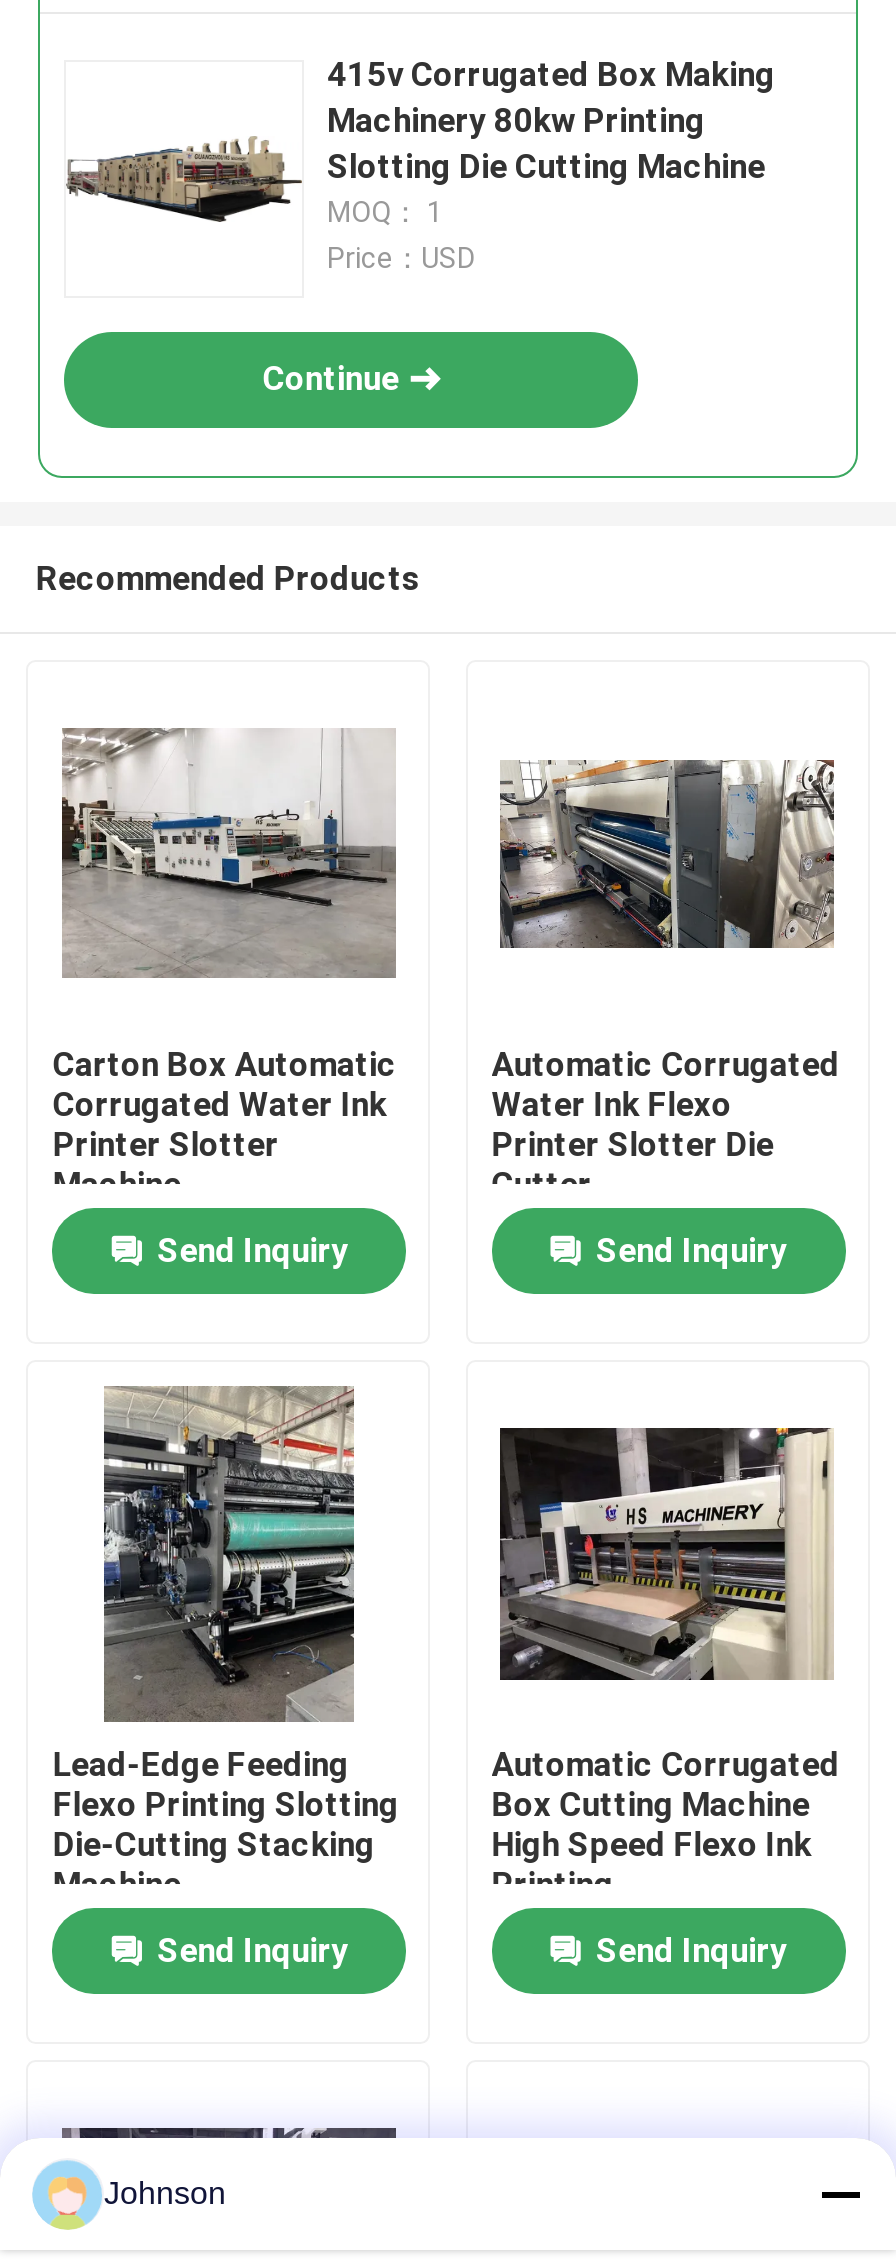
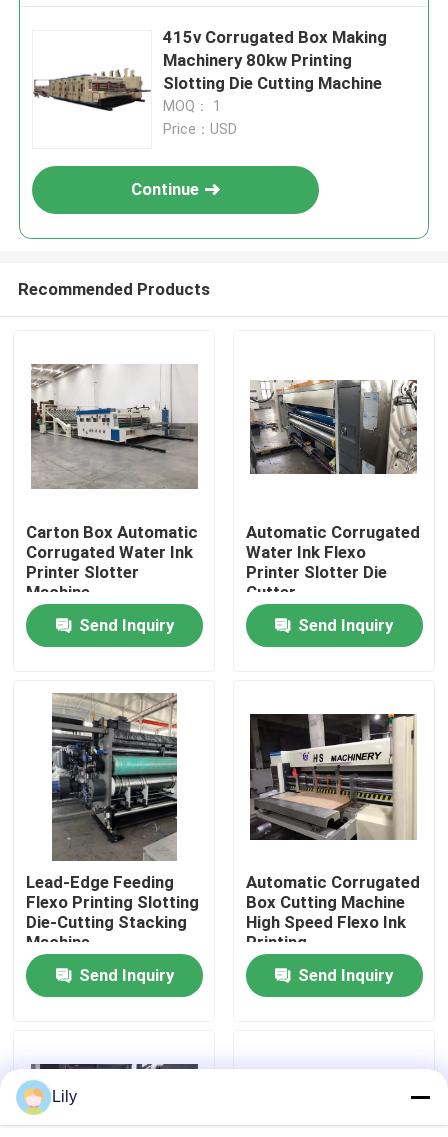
- Johnson
+ Lily
